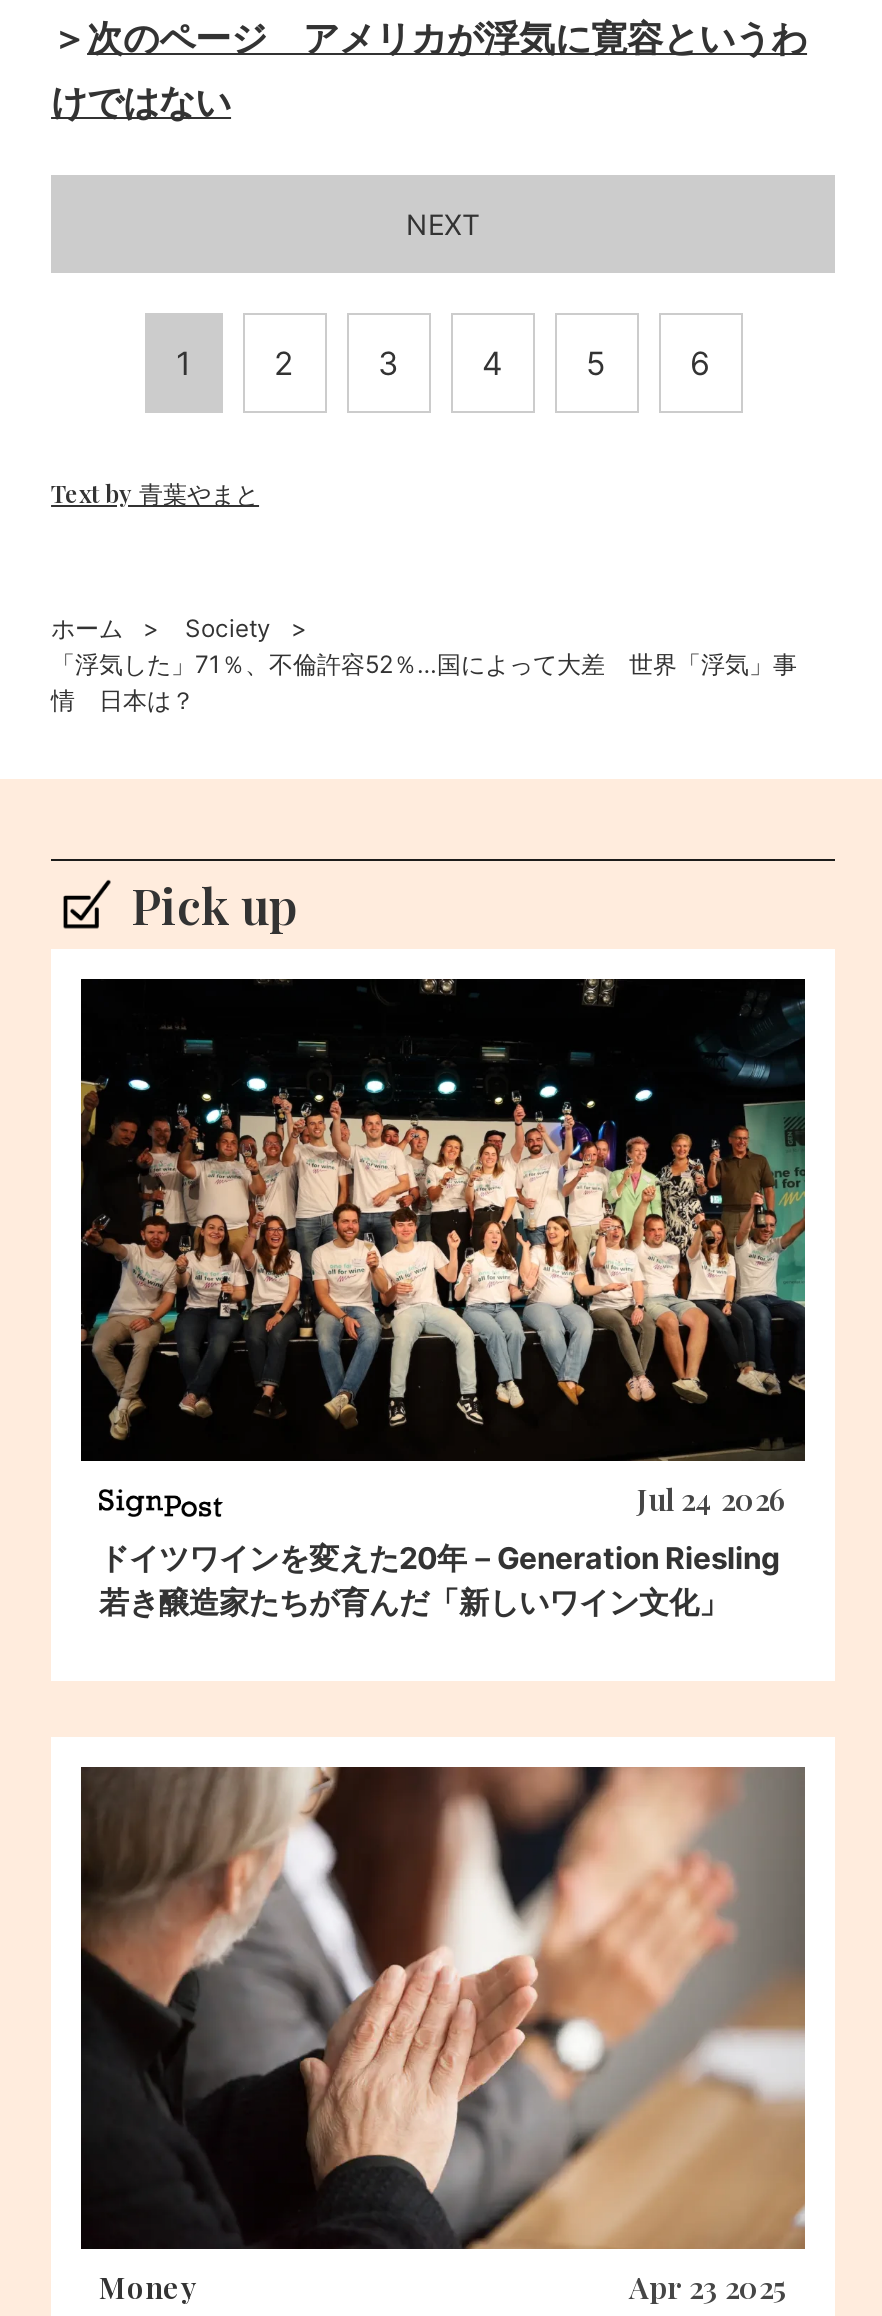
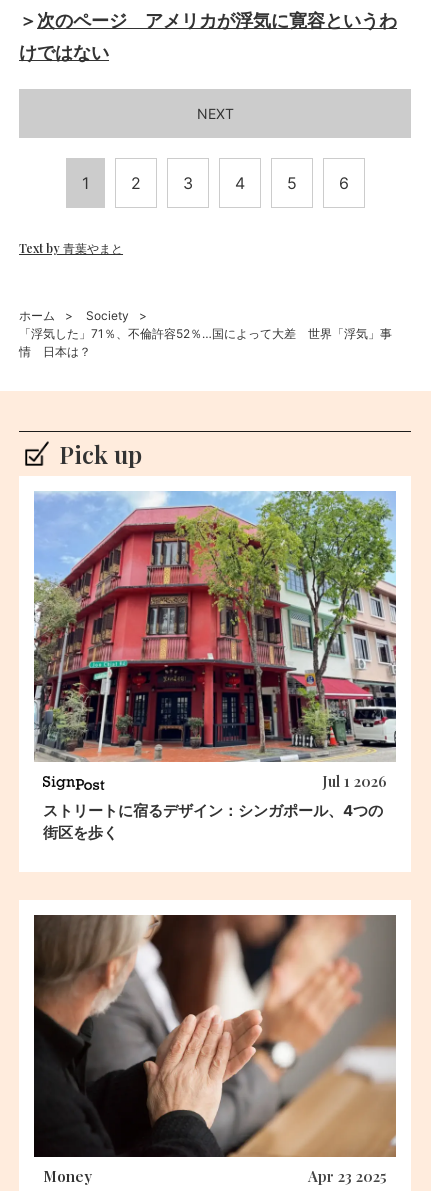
- [image]
- Jul 24 2026
+ [image]
+ Jul 1 2026

- ドイツワインを変えた20年－Generation Riesling
- 若き醸造家たちが育んだ「新しいワイン文化」
+ ストリートに宿るデザイン：シンガポール、4つの
+ 街区を歩く
